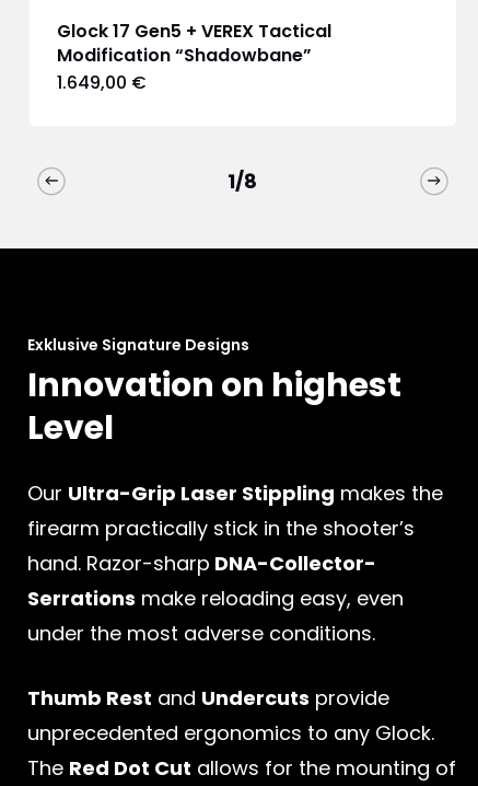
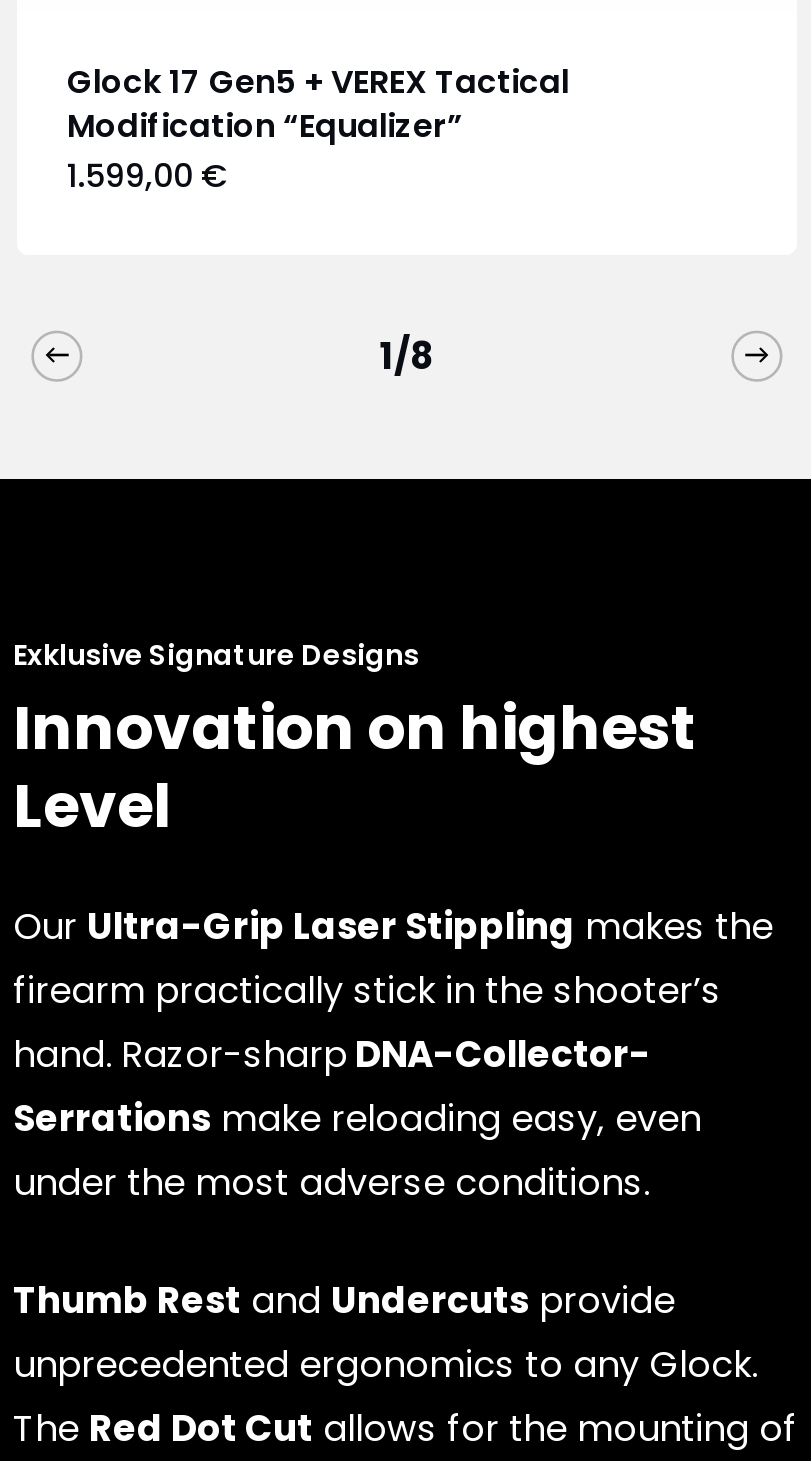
- Modification “Shadowbane”
+ Modification “Equalizer”

- 1.649,00 €
+ 1.599,00 €
